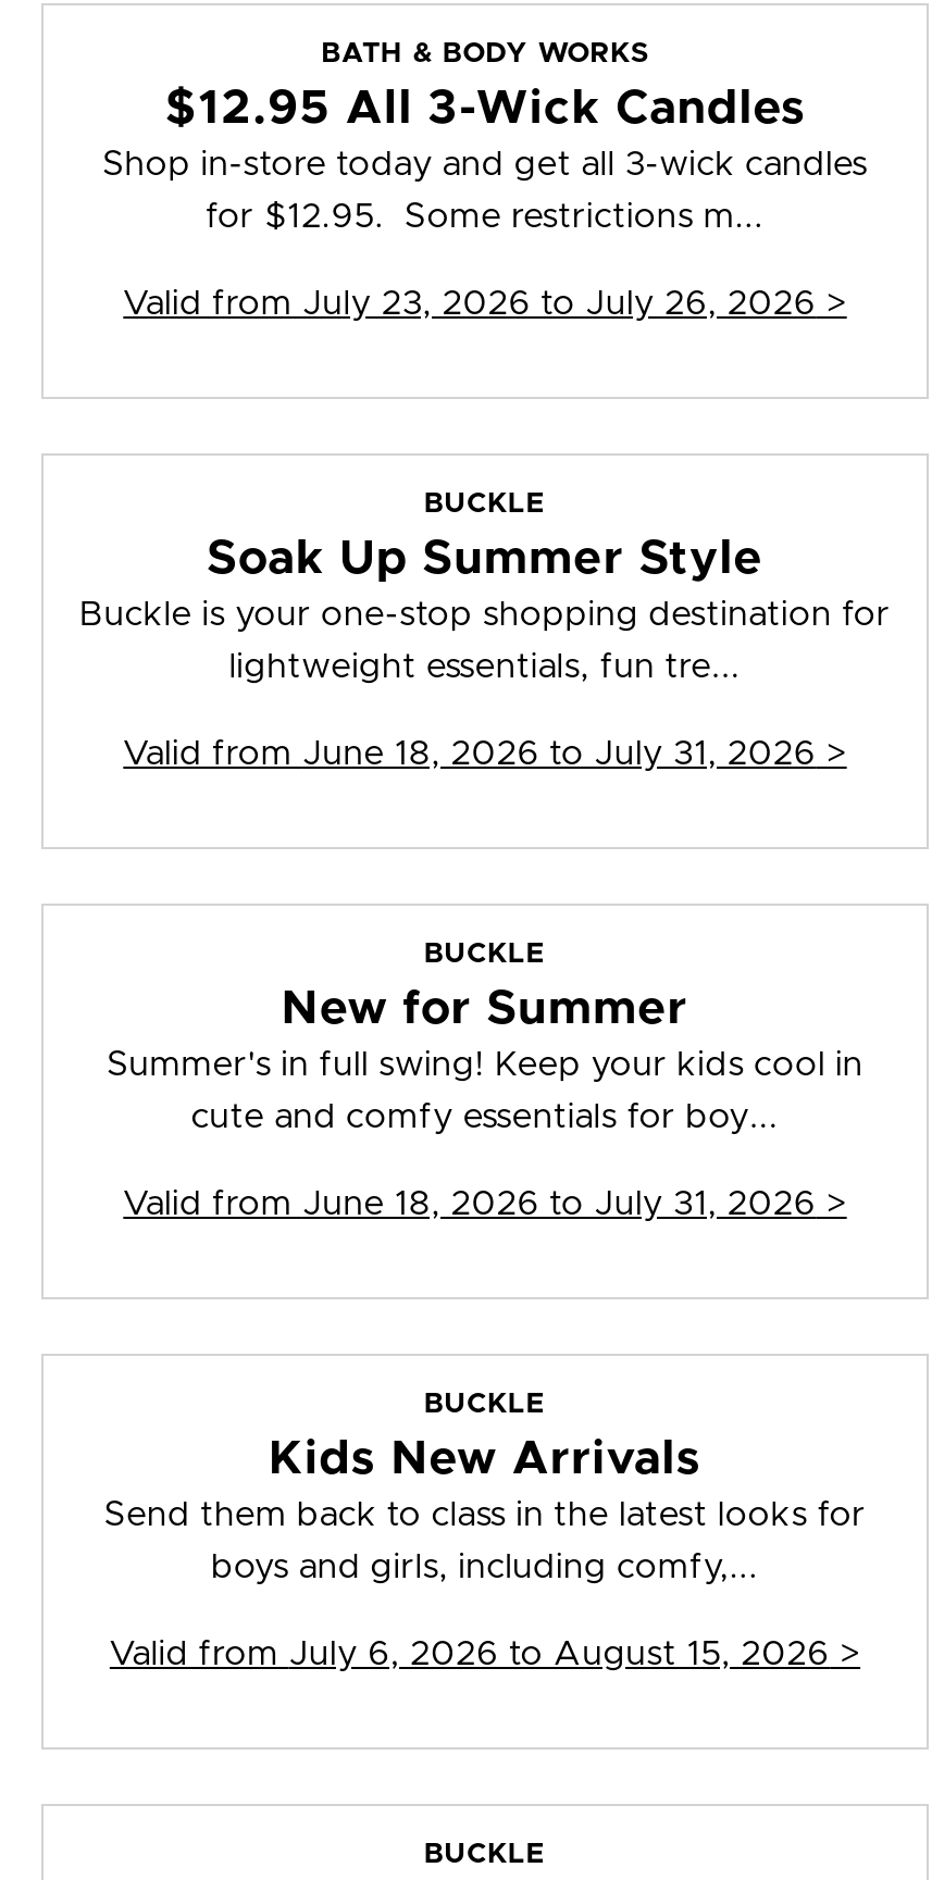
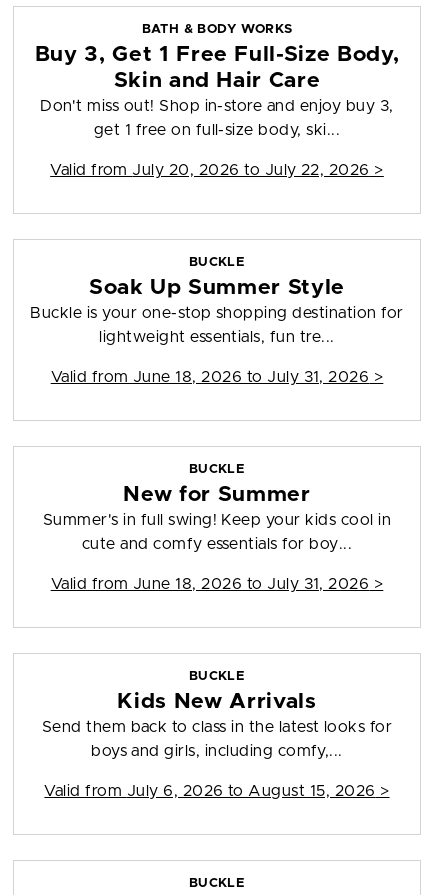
- $12.95 All 3-Wick Candles
- Shop in-store today and get all 3-wick candles
+ Buy 3, Get 1 Free Full-Size Body,
+ Skin and Hair Care
+ Don't miss out! Shop in-store and enjoy buy 3,

- for $12.95. Some restrictions m...
+ get 1 free on full-size body, ski...

- Valid from July 23, 2026 to July 26, 2026 >
+ Valid from July 20, 2026 to July 22, 2026 >
